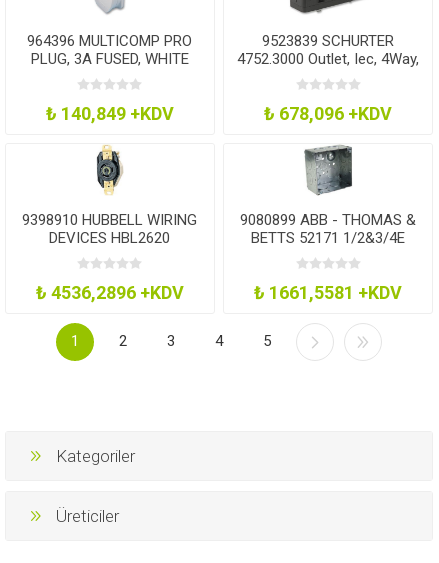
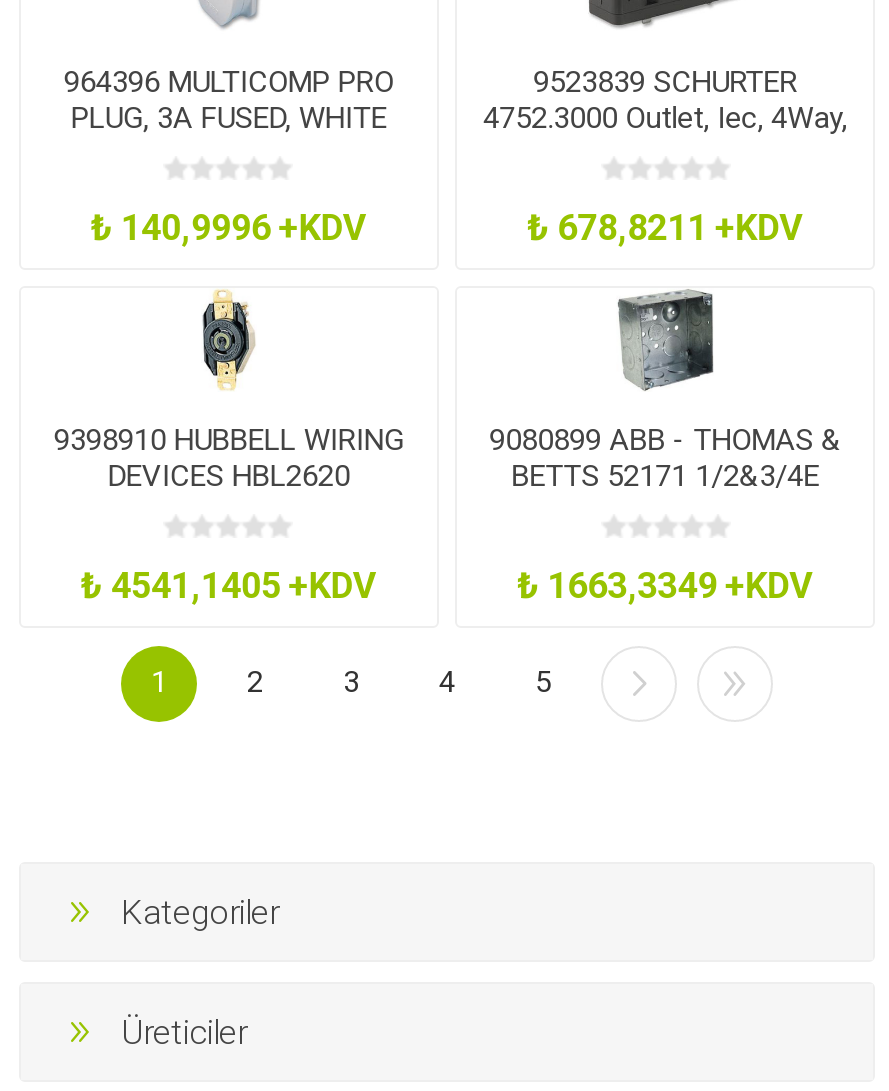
- ₺ 140,849 +KDV
+ ₺ 140,9996 +KDV

- ₺ 678,096 +KDV
+ ₺ 678,8211 +KDV

- ₺ 4536,2896 +KDV
+ ₺ 4541,1405 +KDV

- ₺ 1661,5581 +KDV
+ ₺ 1663,3349 +KDV
